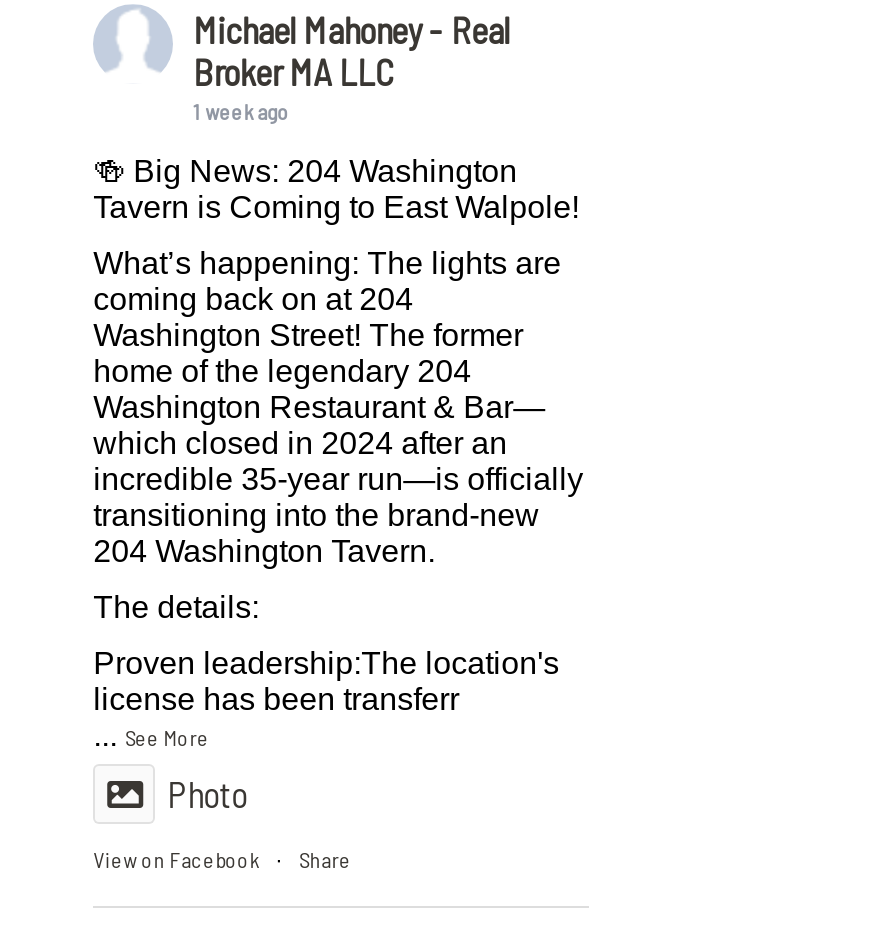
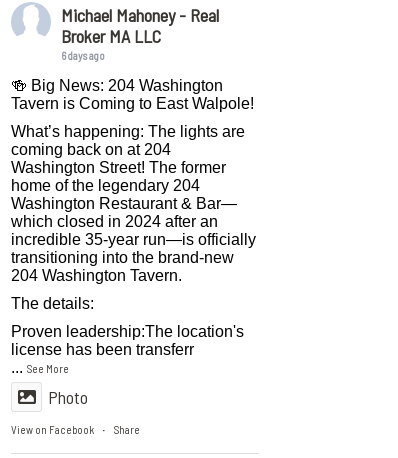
- 1 week ago
+ 6 days ago
